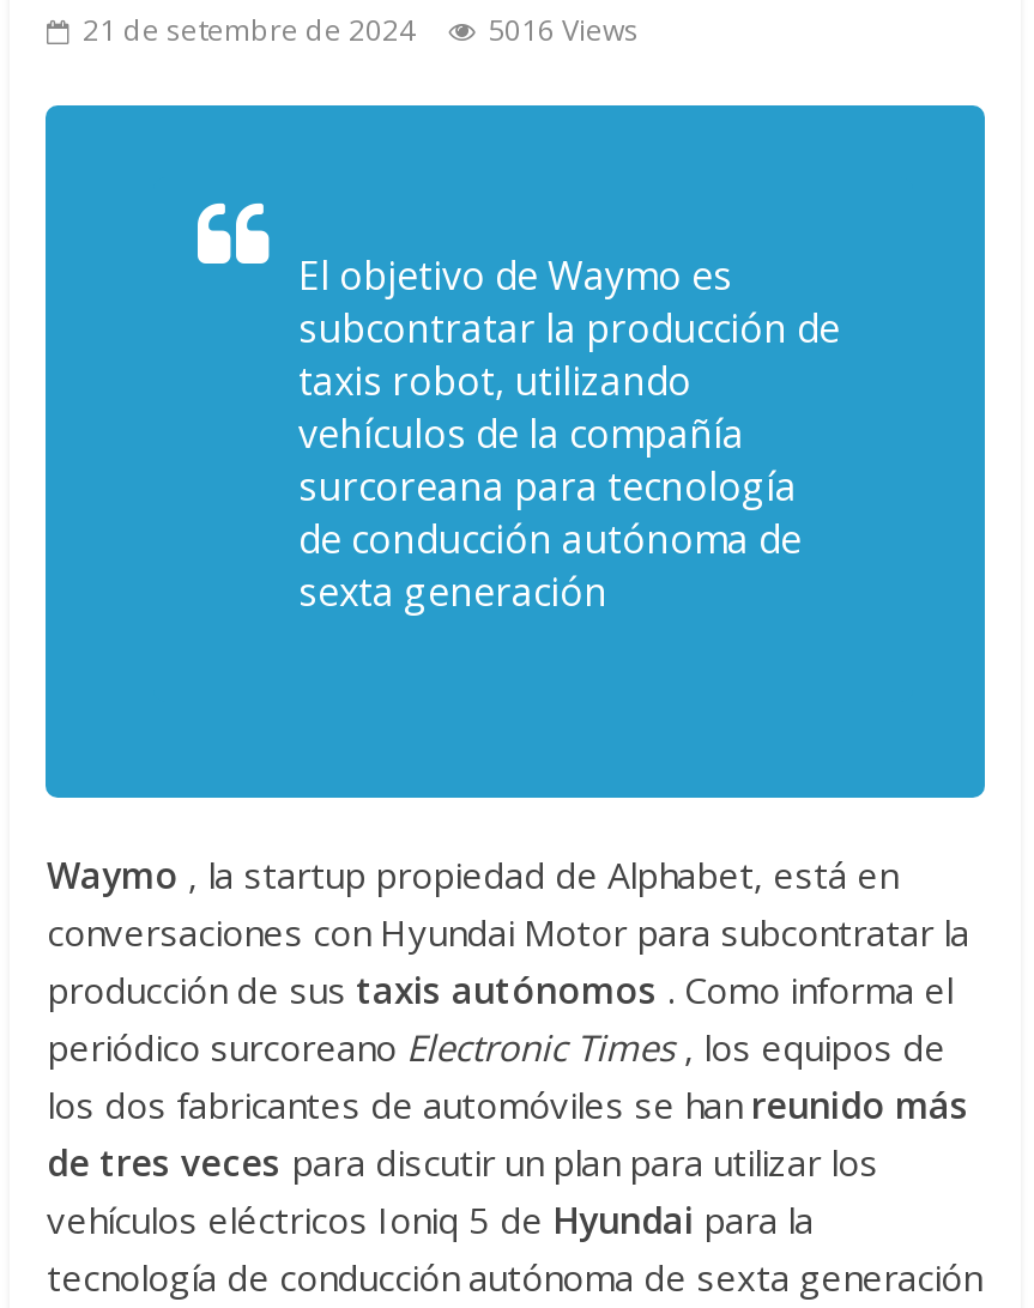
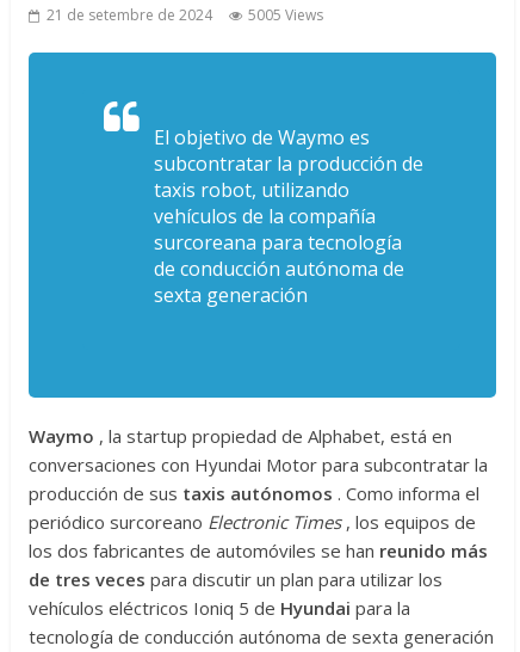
- 21 de setembre de 2024 5016 Views
+ 21 de setembre de 2024 5005 Views
